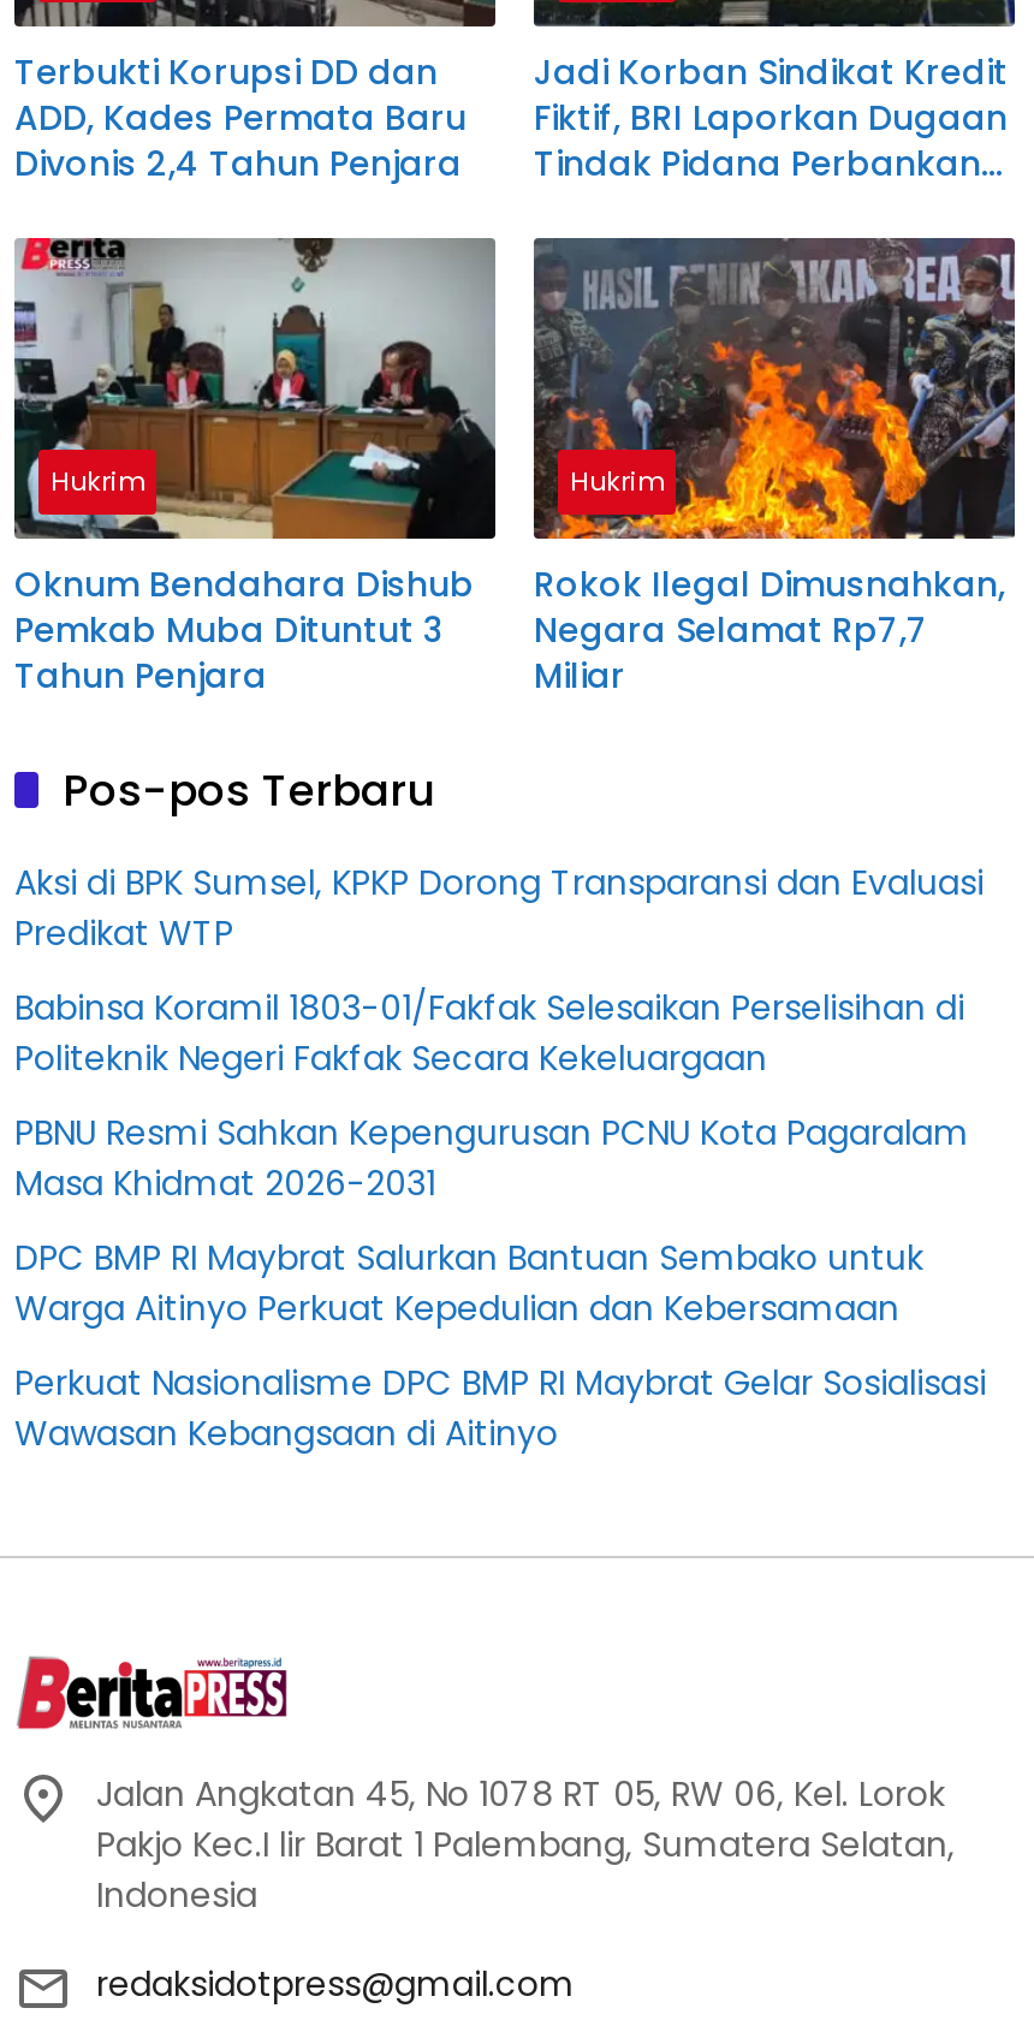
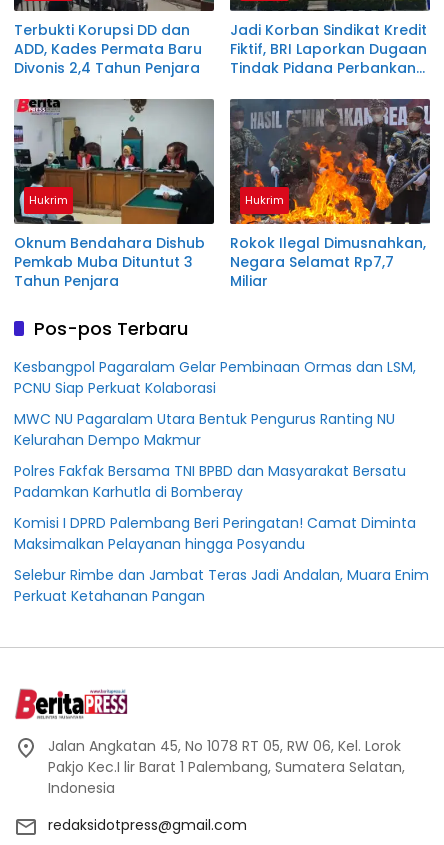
- Aksi di BPK Sumsel, KPKP Dorong Transparansi dan Evaluasi
- Predikat WTP
+ Kesbangpol Pagaralam Gelar Pembinaan Ormas dan LSM,
+ PCNU Siap Perkuat Kolaborasi

- Babinsa Koramil 1803-01/Fakfak Selesaikan Perselisihan di
- Politeknik Negeri Fakfak Secara Kekeluargaan
+ MWC NU Pagaralam Utara Bentuk Pengurus Ranting NU
+ Kelurahan Dempo Makmur

- PBNU Resmi Sahkan Kepengurusan PCNU Kota Pagaralam
- Masa Khidmat 2026-2031
+ Polres Fakfak Bersama TNI BPBD dan Masyarakat Bersatu
+ Padamkan Karhutla di Bomberay

- DPC BMP RI Maybrat Salurkan Bantuan Sembako untuk
- Warga Aitinyo Perkuat Kepedulian dan Kebersamaan
+ Komisi I DPRD Palembang Beri Peringatan! Camat Diminta
+ Maksimalkan Pelayanan hingga Posyandu

- Perkuat Nasionalisme DPC BMP RI Maybrat Gelar Sosialisasi
- Wawasan Kebangsaan di Aitinyo
+ Selebur Rimbe dan Jambat Teras Jadi Andalan, Muara Enim
+ Perkuat Ketahanan Pangan
